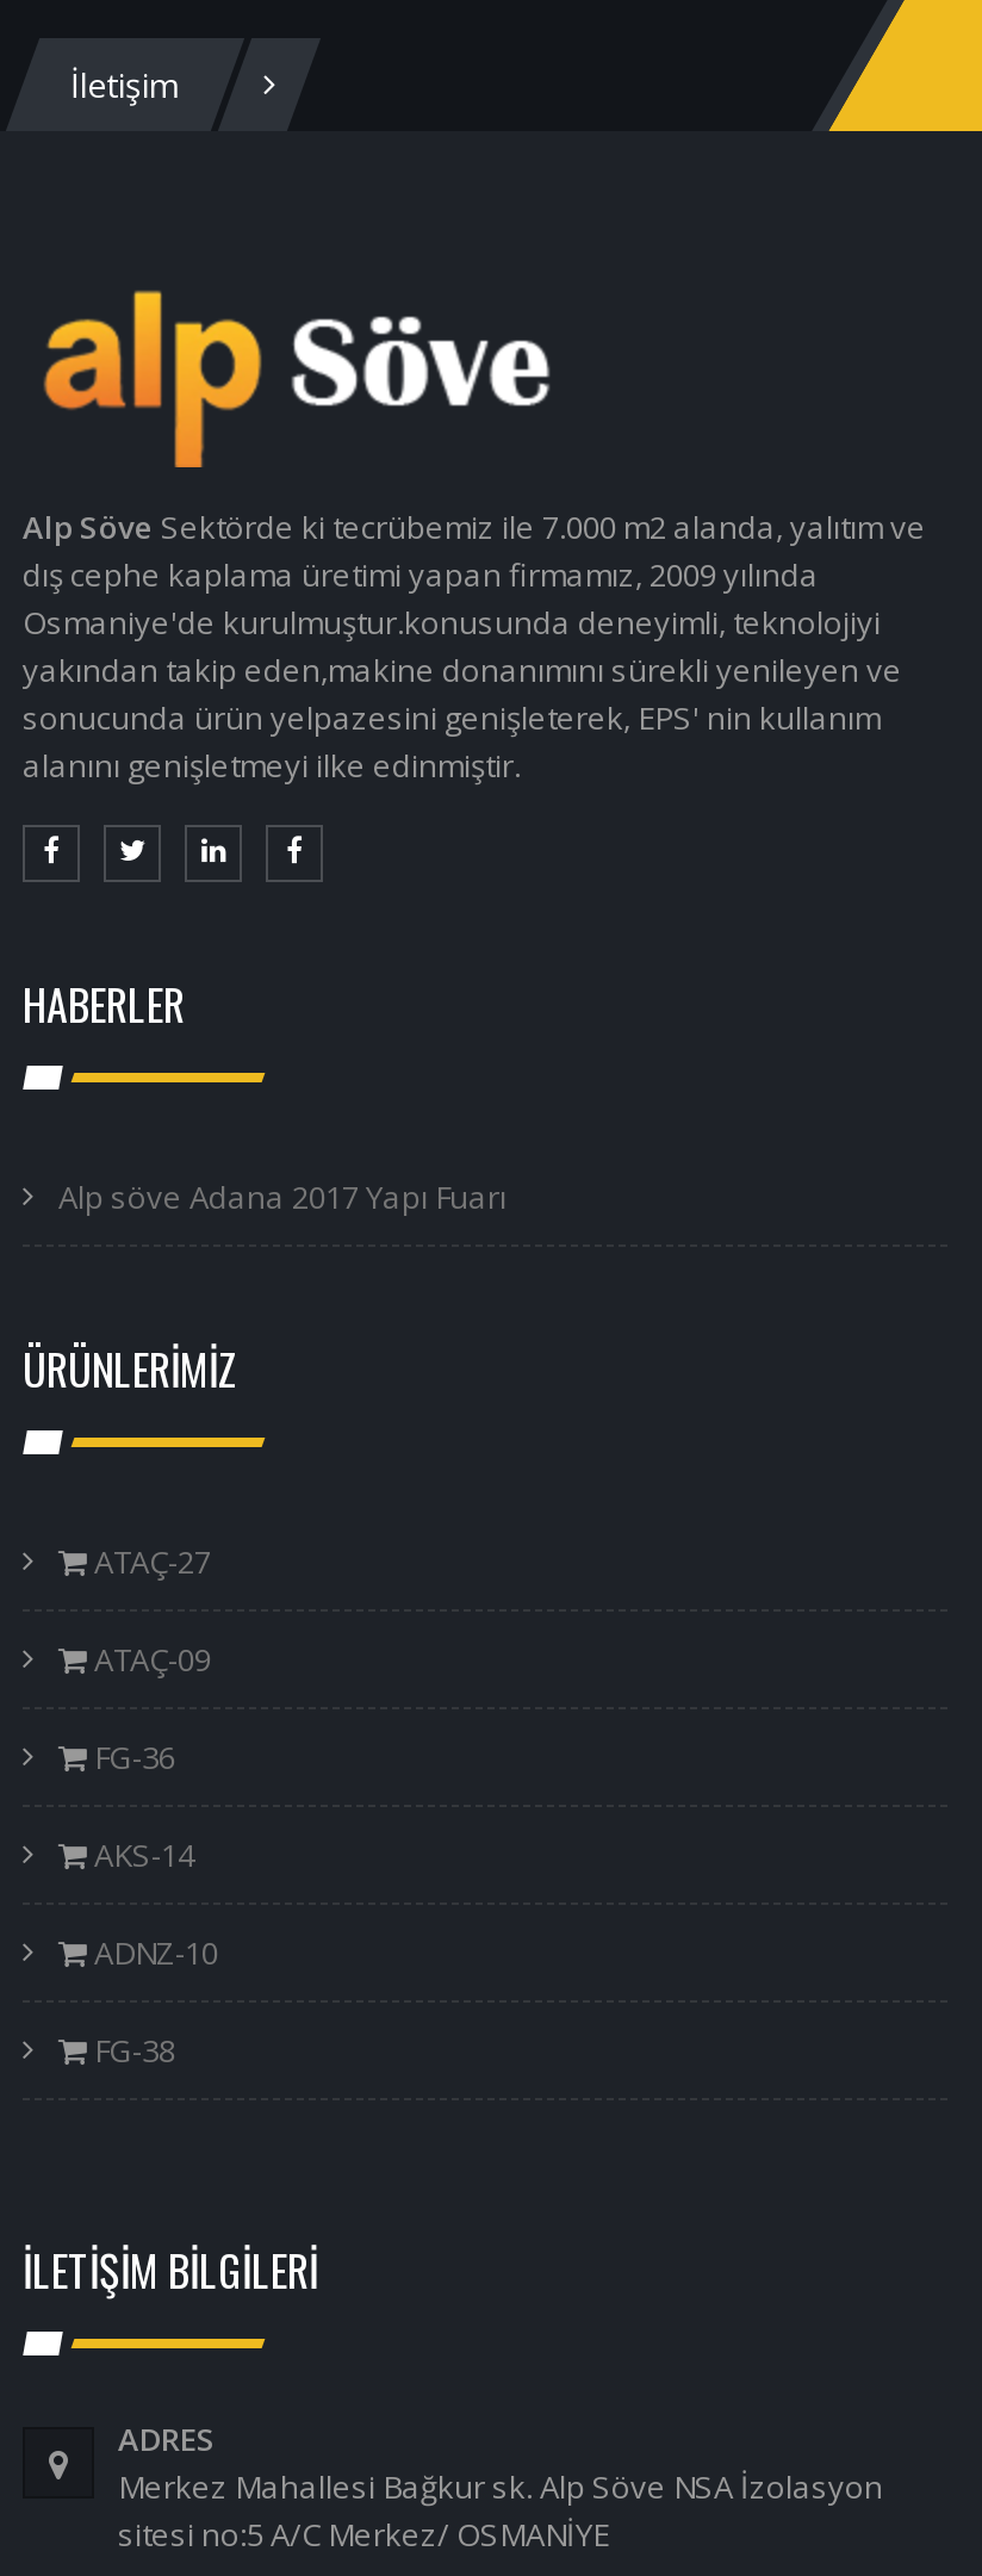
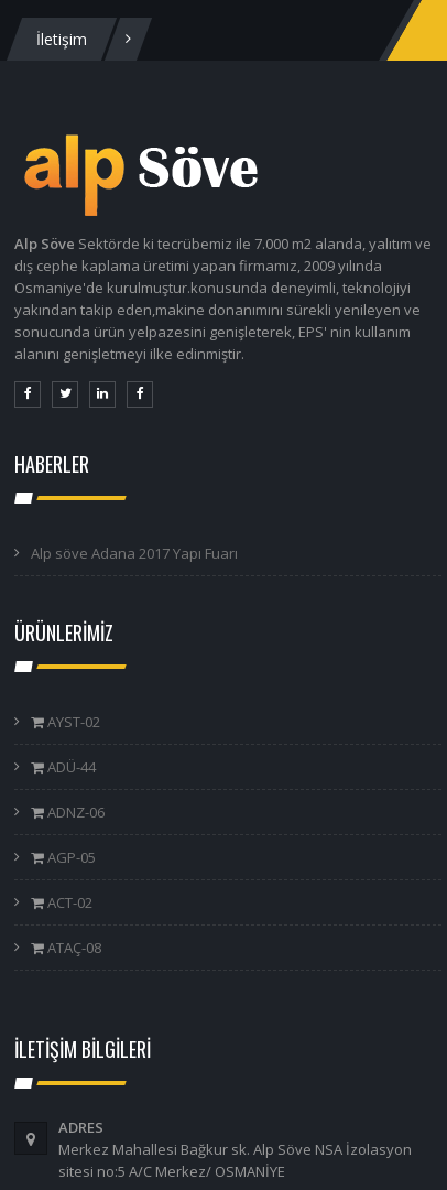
- ATAÇ-27
+ AYST-02

- ATAÇ-09
+ ADÜ-44

- FG-36
+ ADNZ-06

- AKS-14
+ AGP-05

- ADNZ-10
+ ACT-02

- FG-38
+ ATAÇ-08
